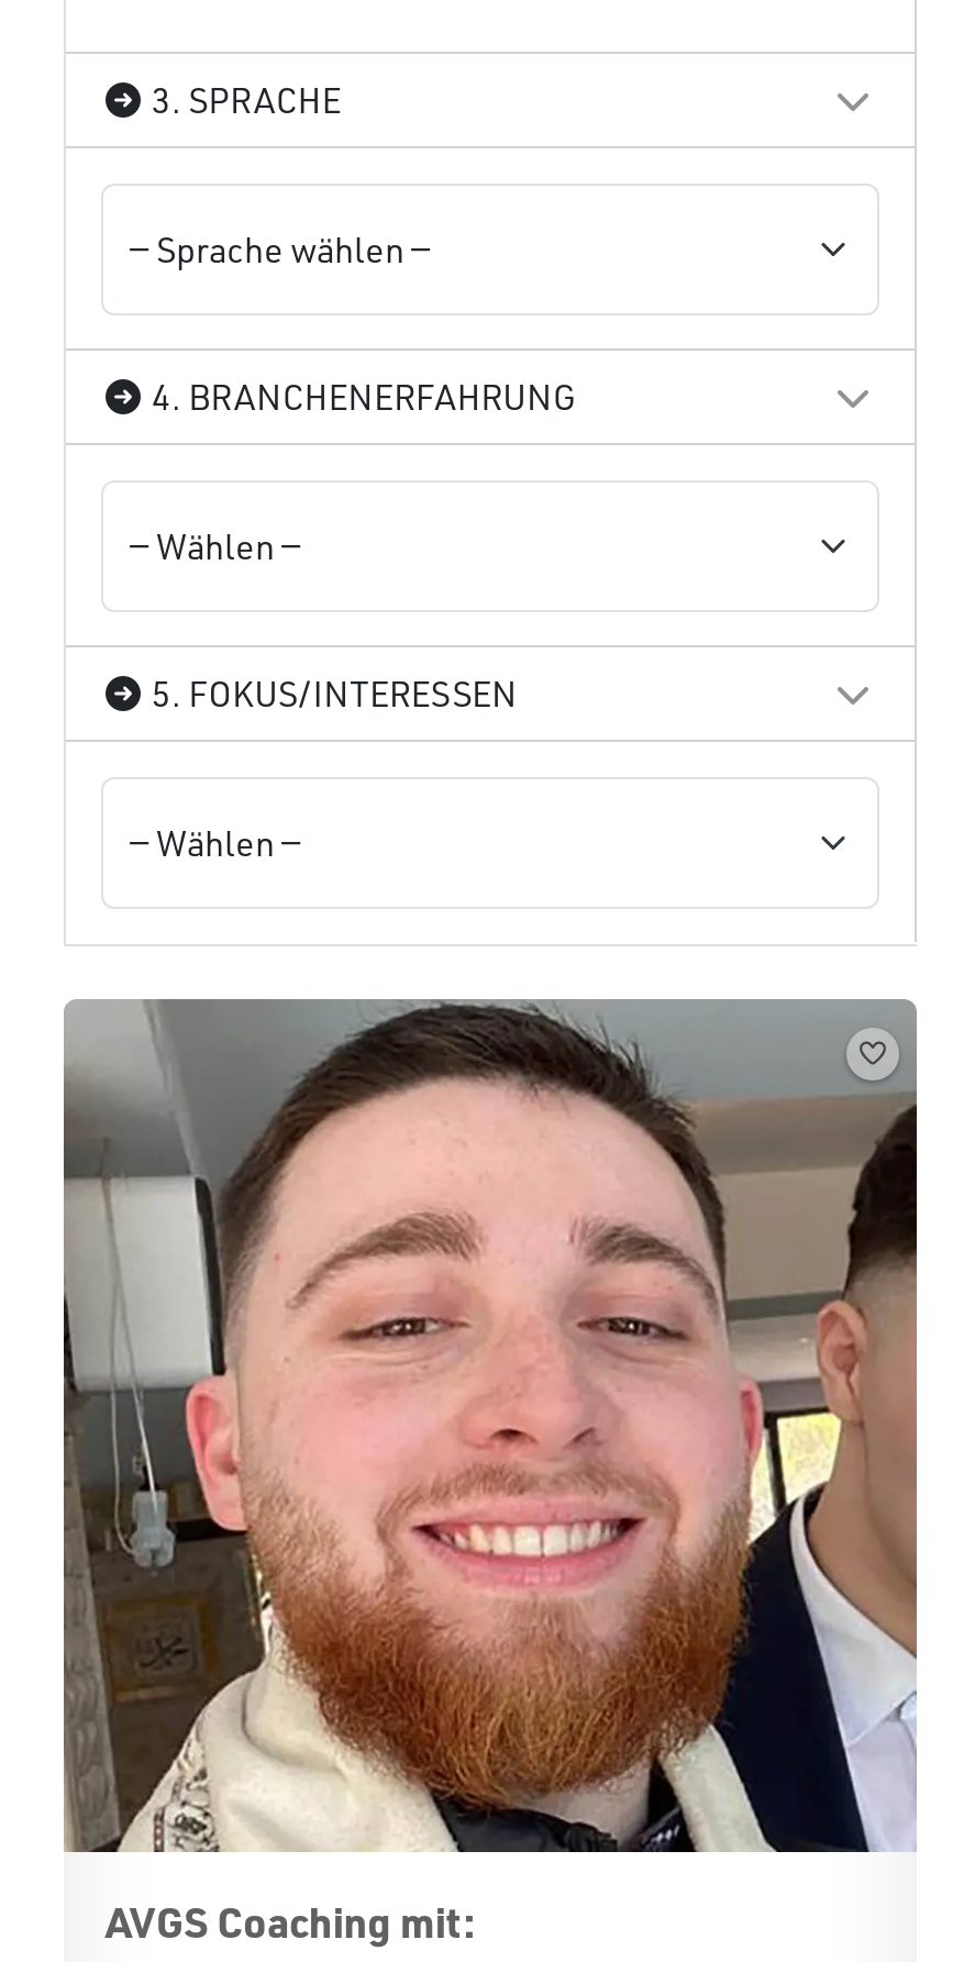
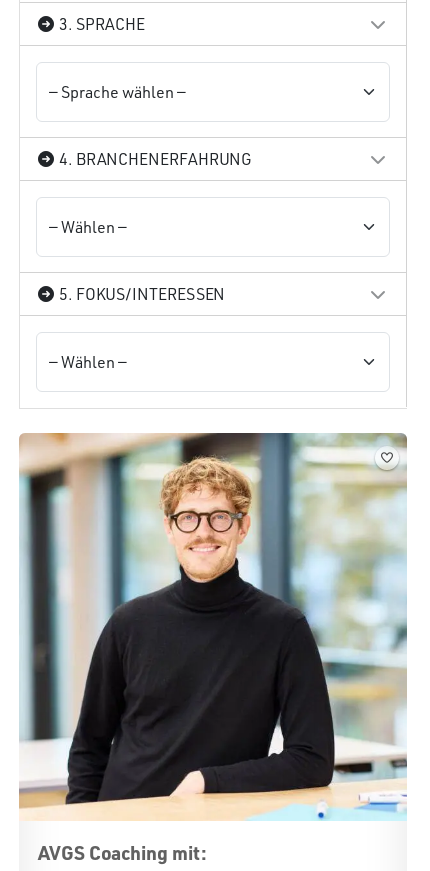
- [image]
+ [image]
